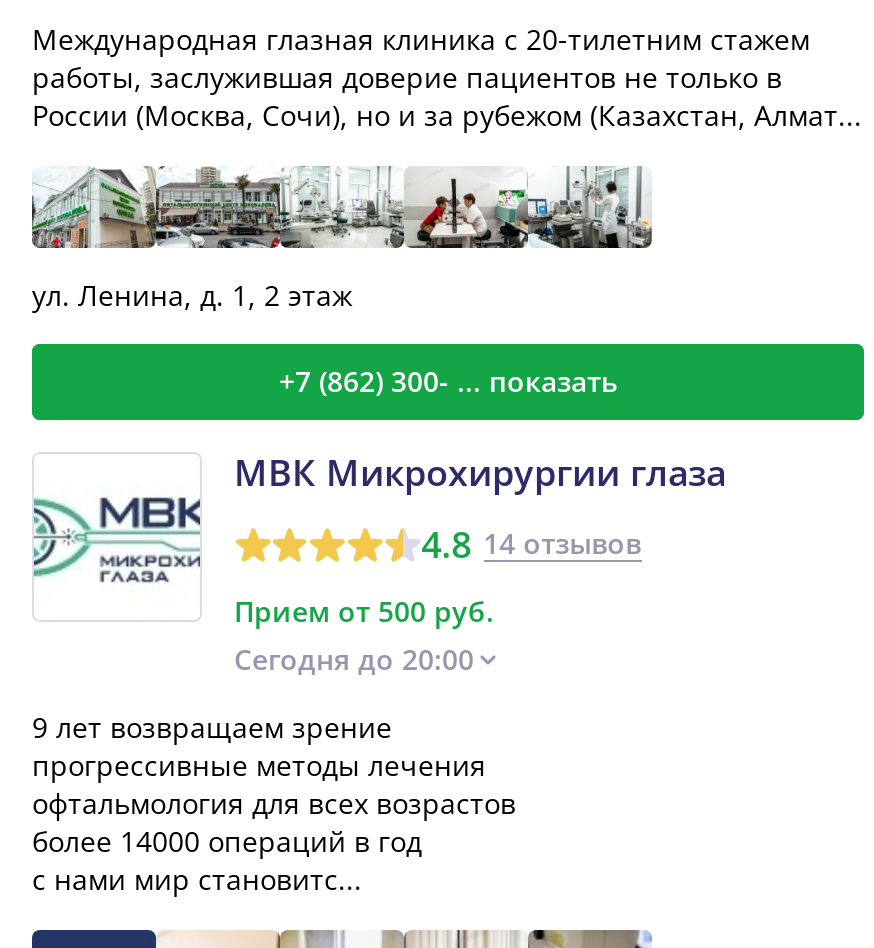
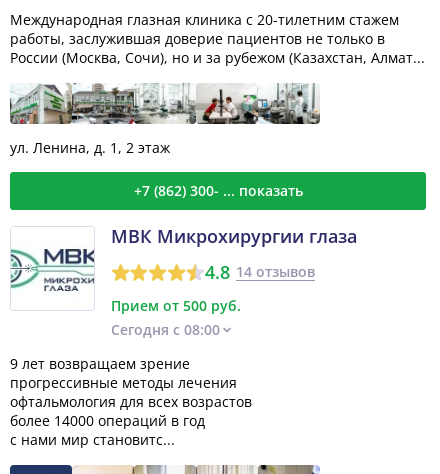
- Сегодня до 20:00
+ Сегодня с 08:00
